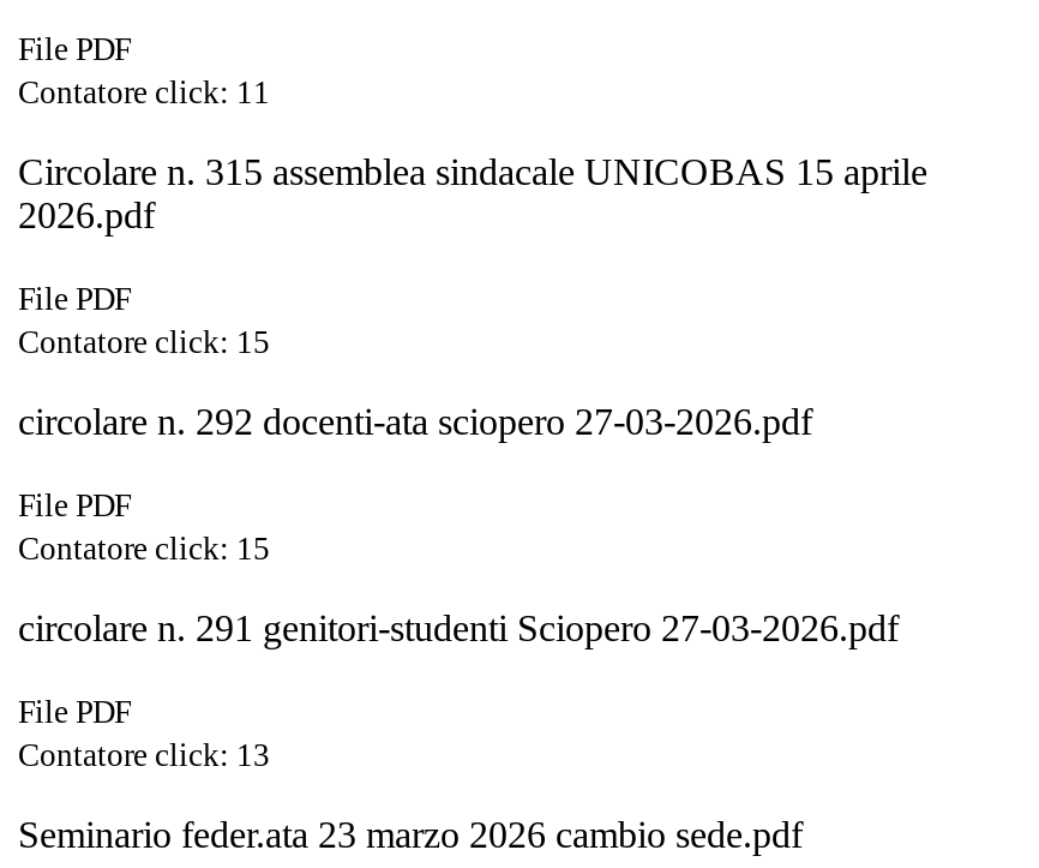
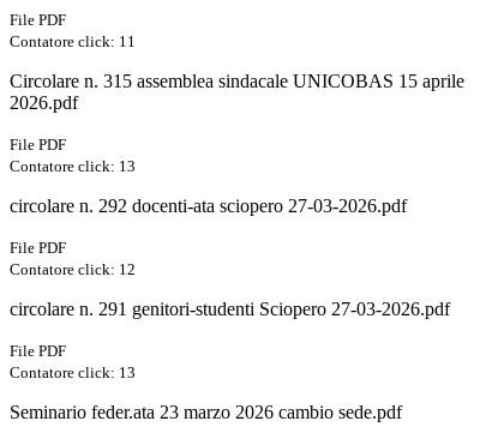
- Contatore click: 15
+ Contatore click: 13

- Contatore click: 15
+ Contatore click: 12
